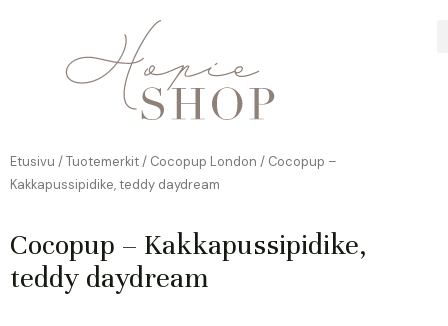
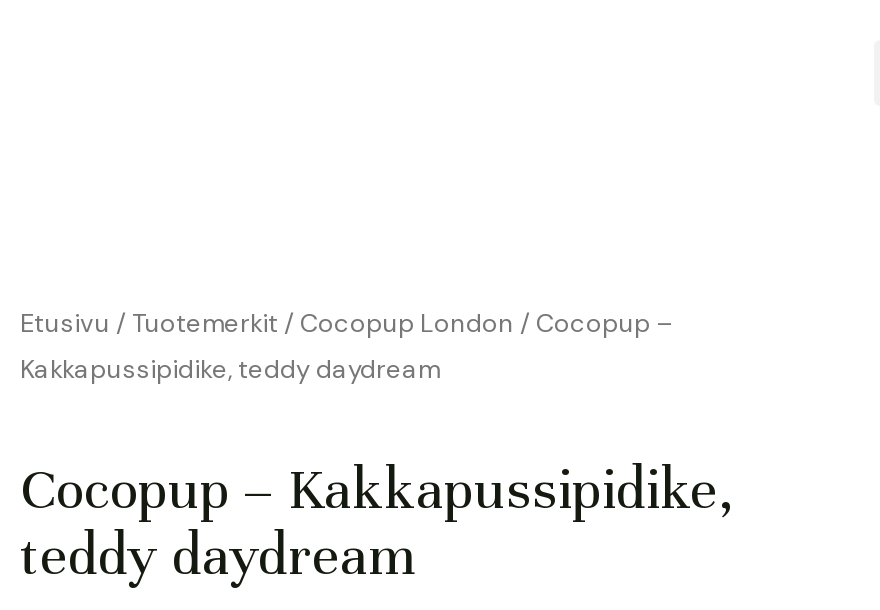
- [image]
